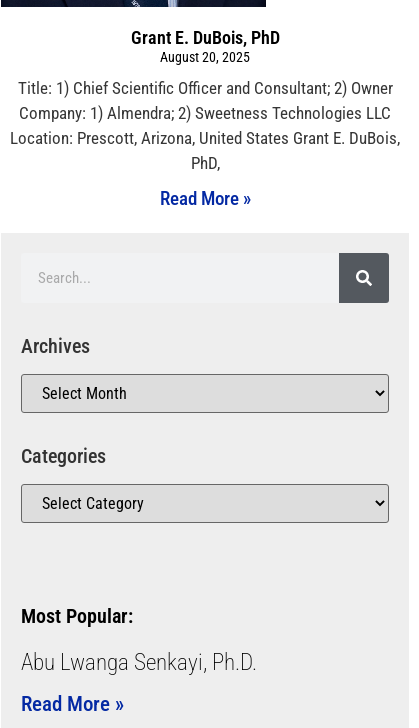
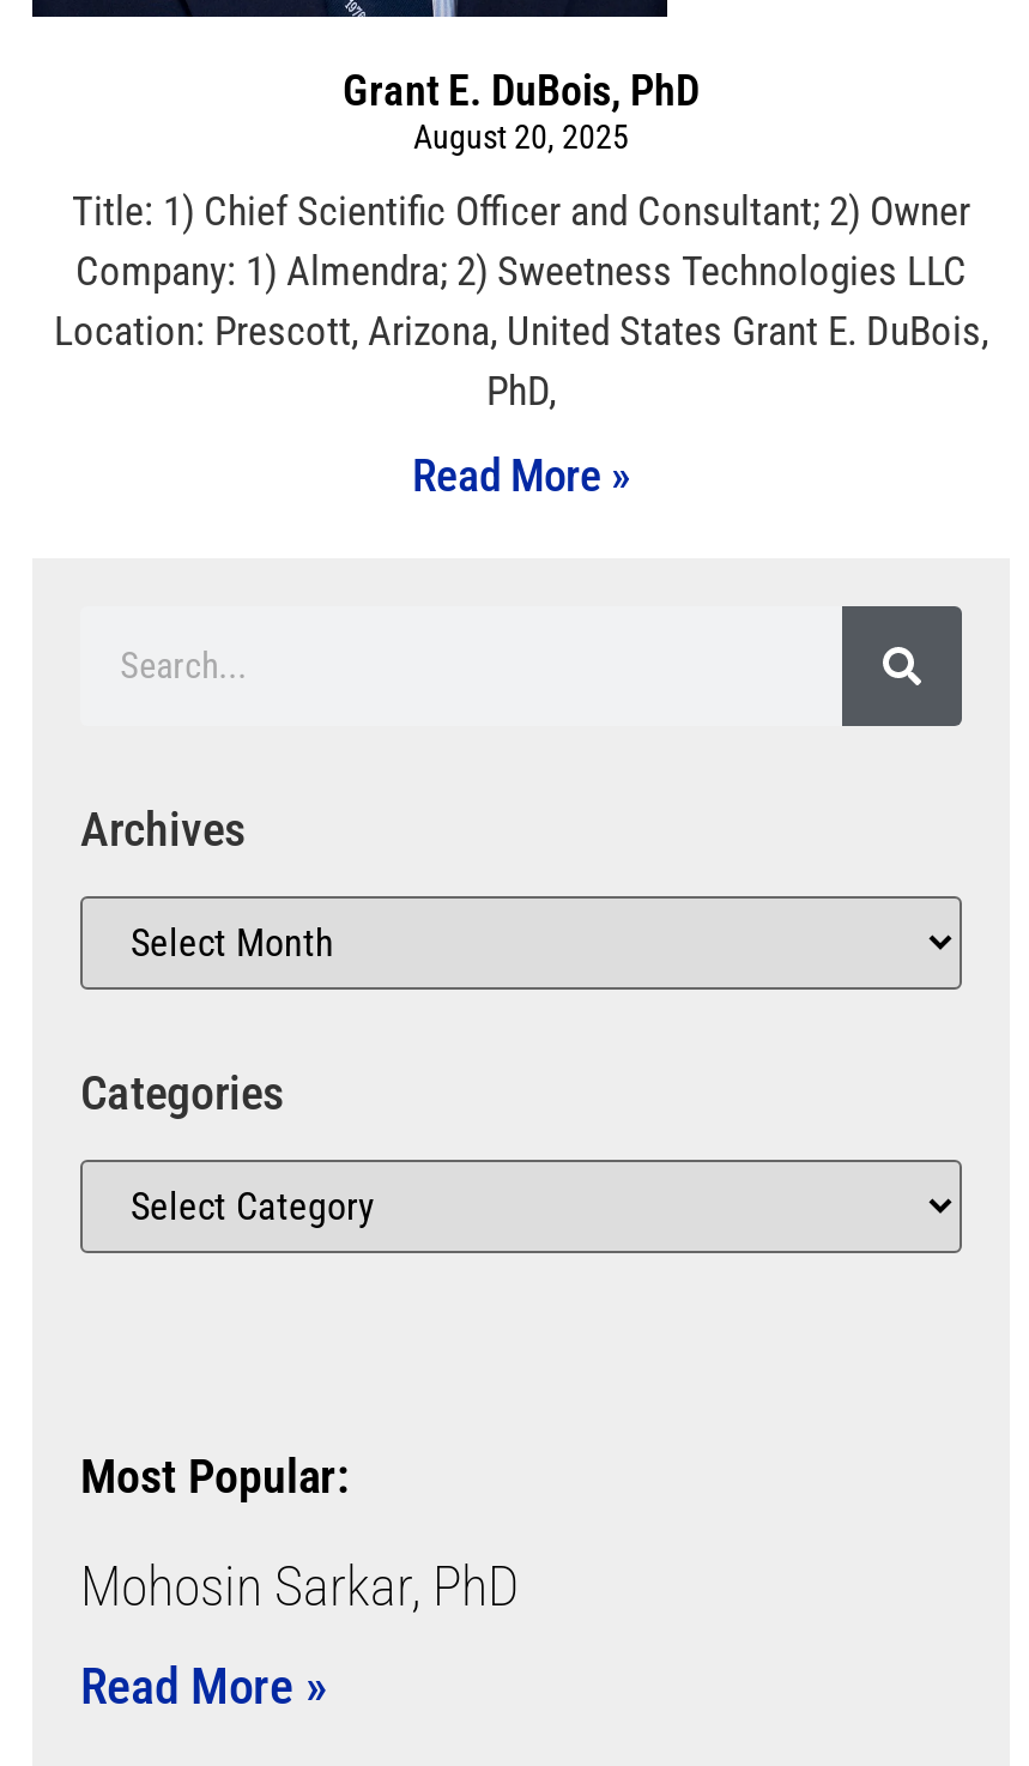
- Abu Lwanga Senkayi, Ph.D.
+ Mohosin Sarkar, PhD
